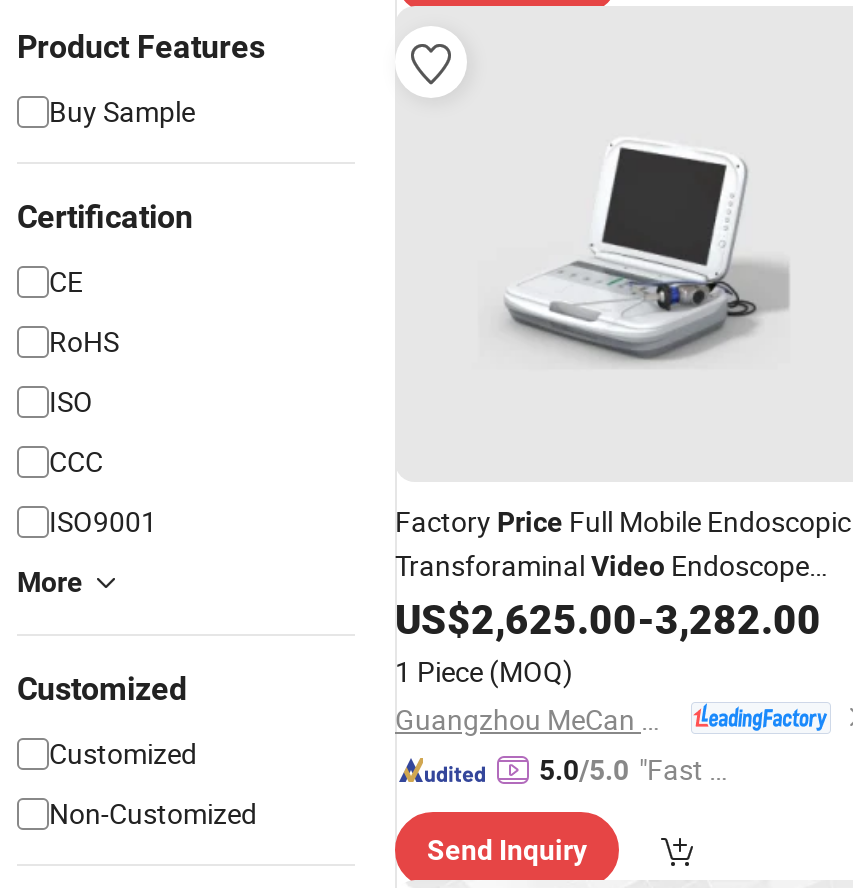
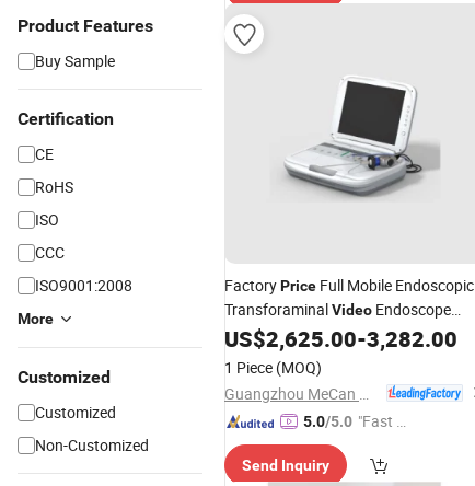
- ISO9001
+ ISO9001:2008
